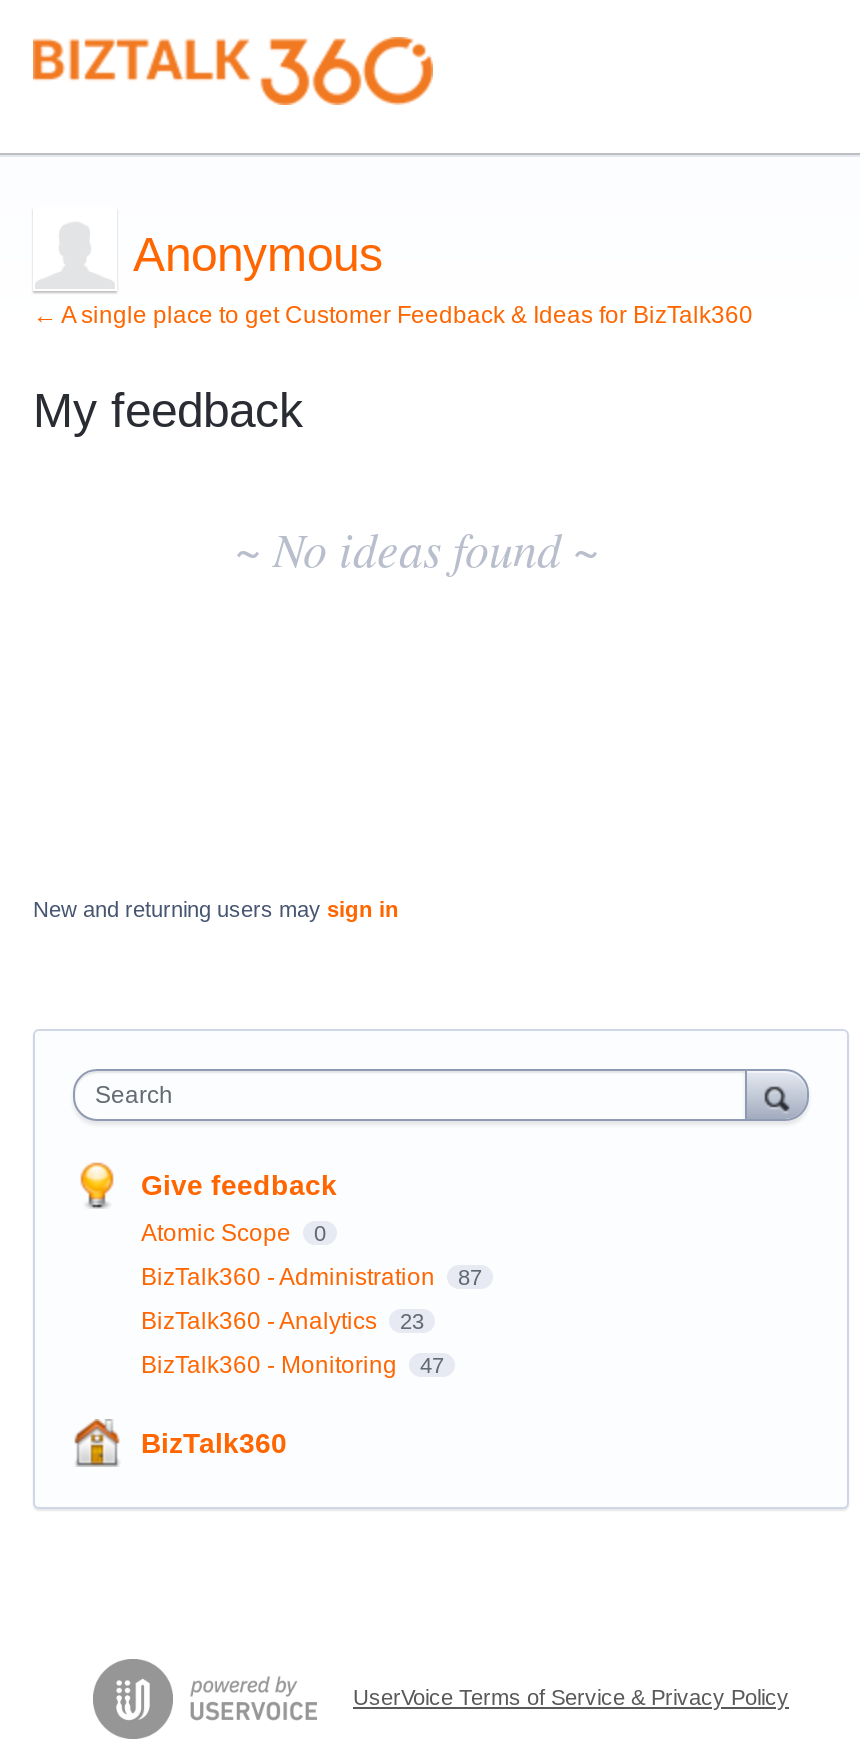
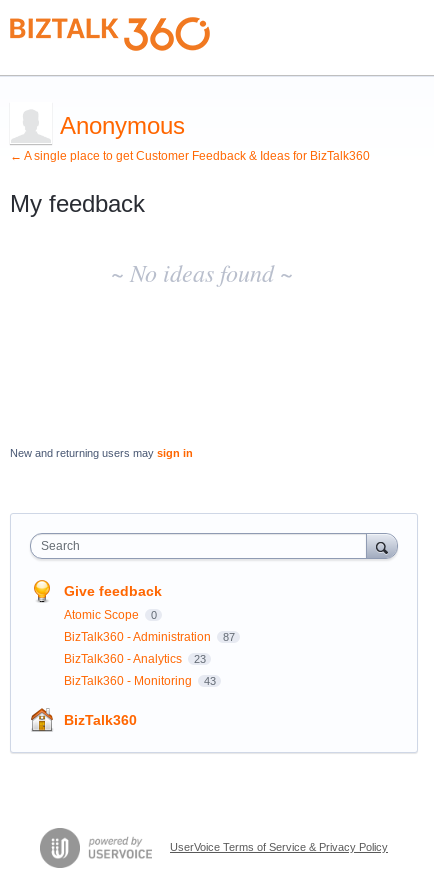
- BizTalk360 - Monitoring 47
+ BizTalk360 - Monitoring 43
